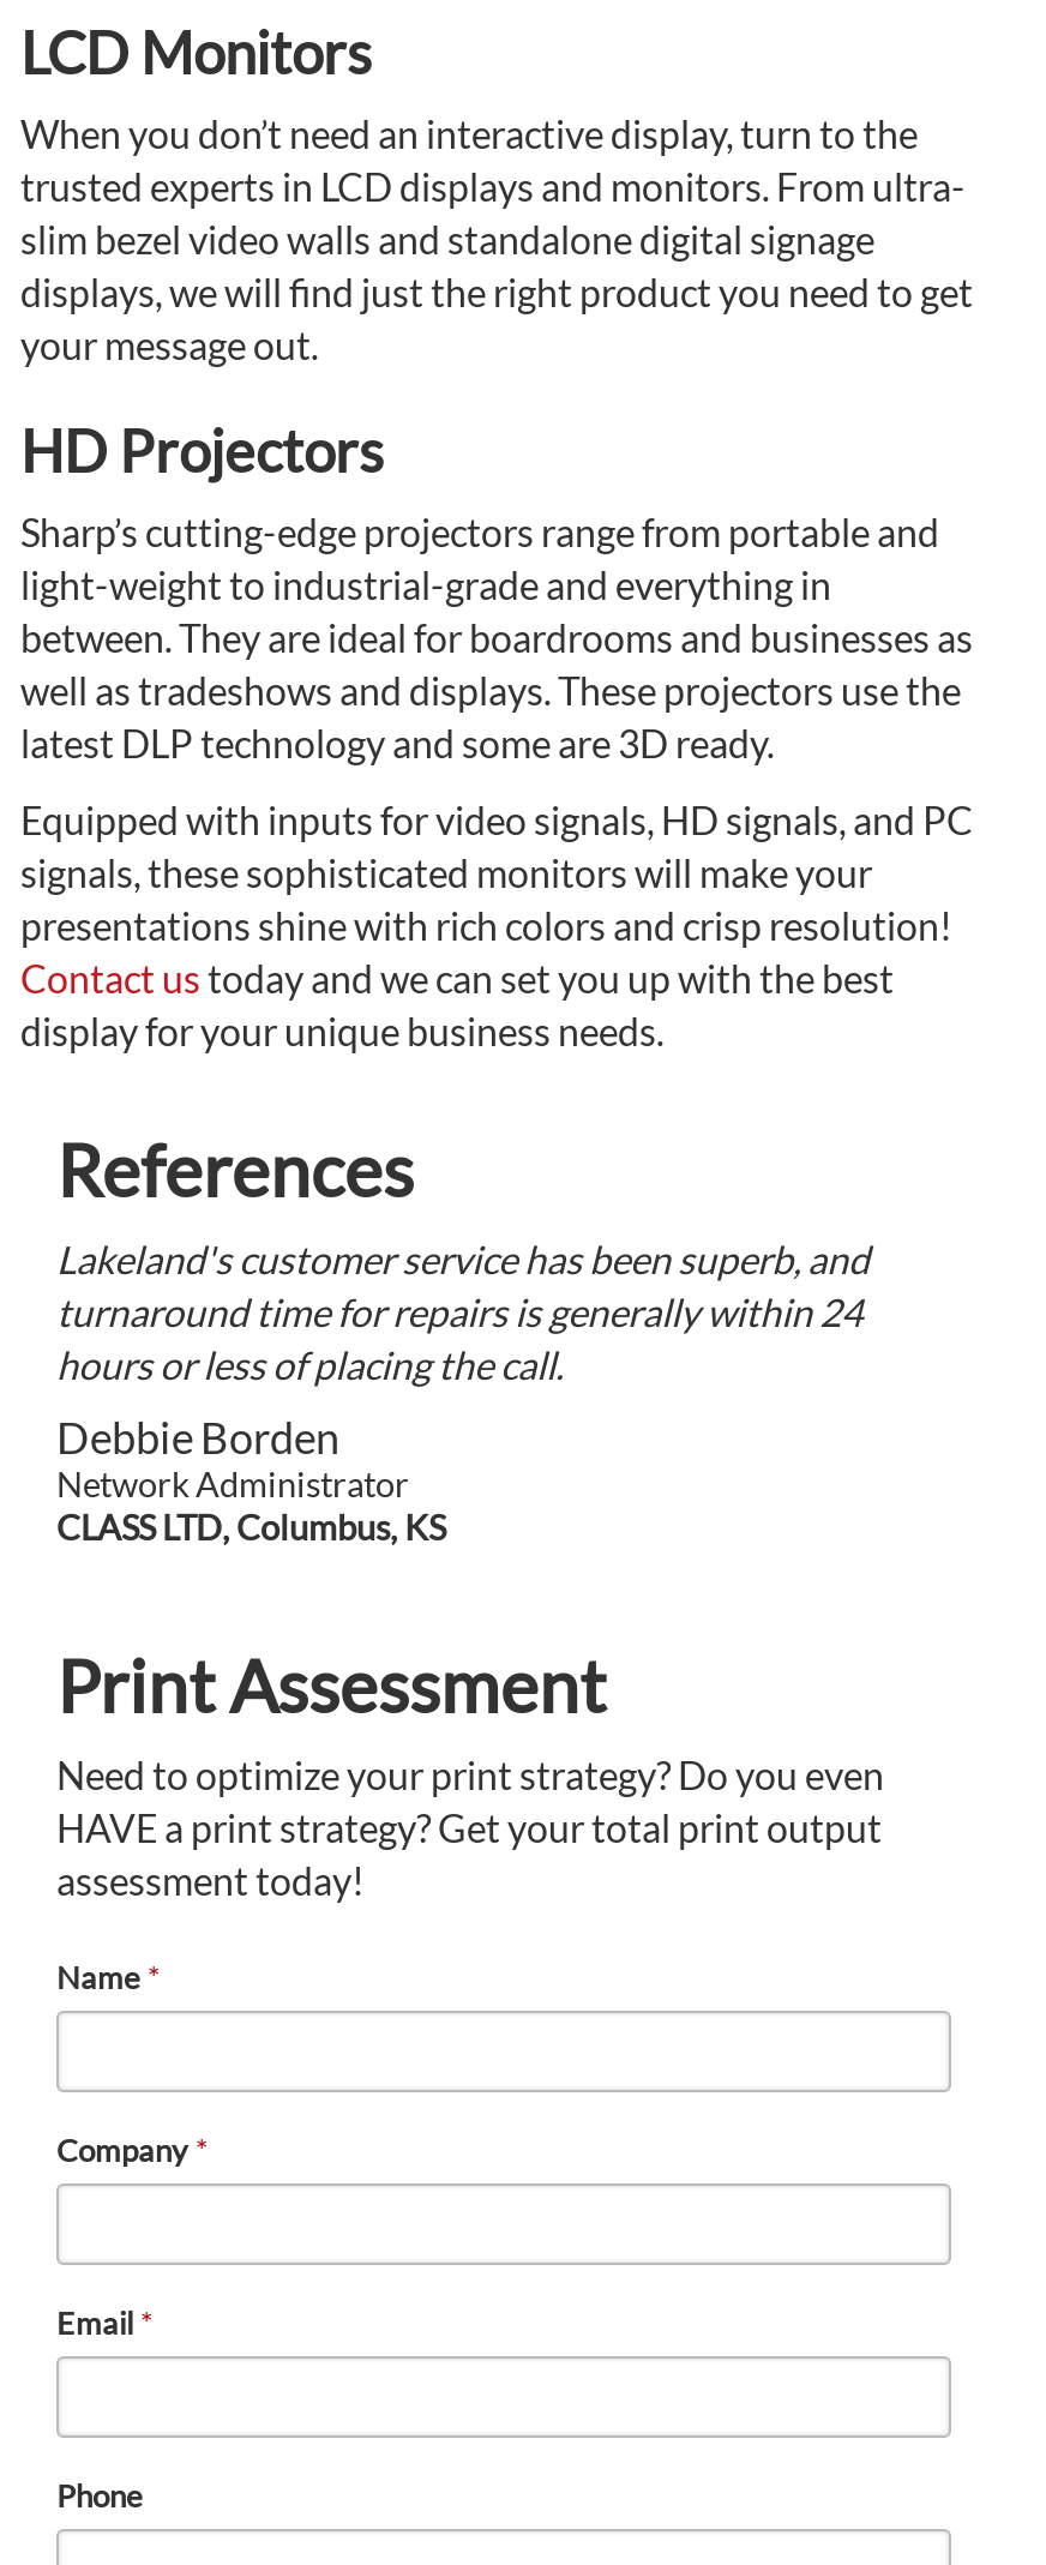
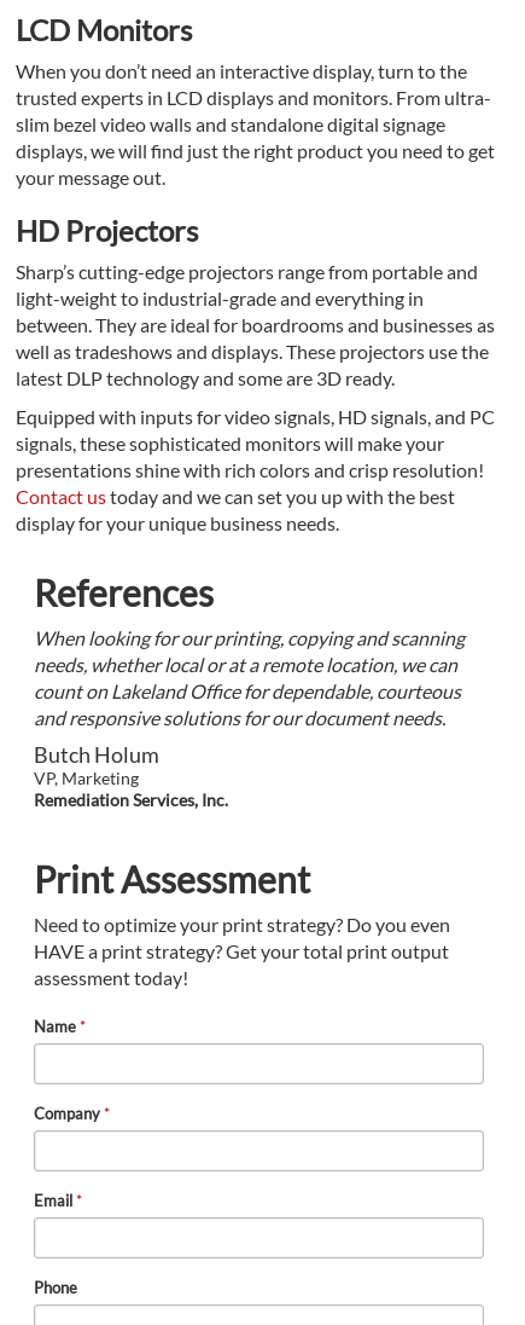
- Lakeland's customer service has been superb, and
- turnaround time for repairs is generally within 24
- hours or less of placing the call.
+ When looking for our printing, copying and scanning
+ needs, whether local or at a remote location, we can
+ count on Lakeland Office for dependable, courteous
+ and responsive solutions for our document needs.

- Debbie Borden
- Network Administrator
- CLASS LTD, Columbus, KS
+ Butch Holum
+ VP, Marketing
+ Remediation Services, Inc.
